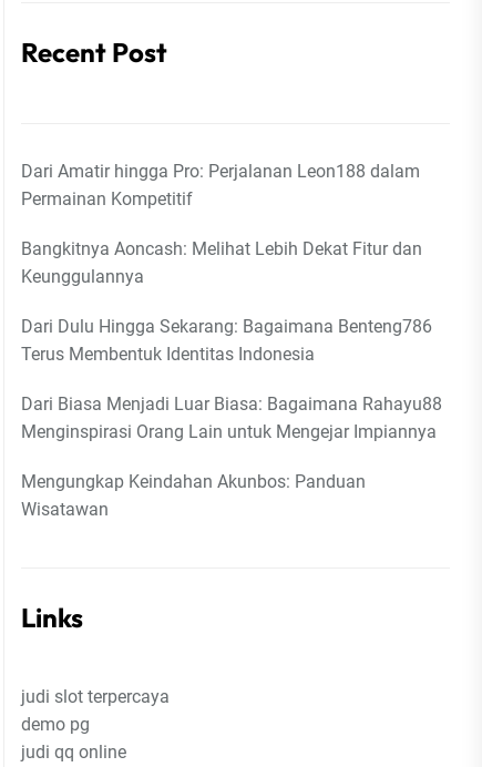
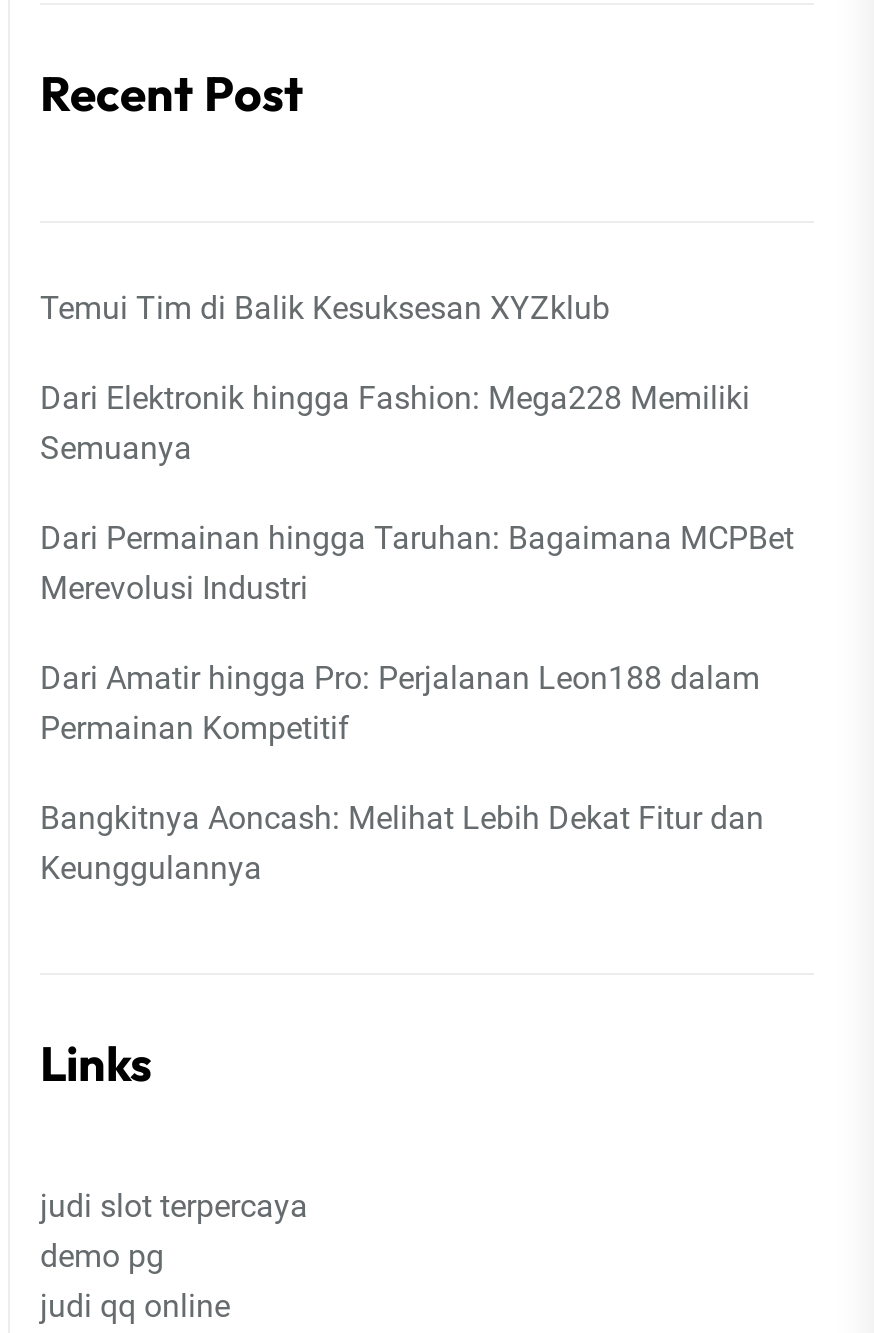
+ Temui Tim di Balik Kesuksesan XYZklub
+ Dari Elektronik hingga Fashion: Mega228 Memiliki
+ Semuanya
+ Dari Permainan hingga Taruhan: Bagaimana MCPBet
+ Merevolusi Industri

moved down: Dari Amatir hingga Pro: Perjalanan Leon188 dalam | Permainan Kompetitif | Bangkitnya Aoncash: Melihat Lebih Dekat Fitur dan | Keunggulannya

- Dari Dulu Hingga Sekarang: Bagaimana Benteng786
- Terus Membentuk Identitas Indonesia
- Dari Biasa Menjadi Luar Biasa: Bagaimana Rahayu88
- Menginspirasi Orang Lain untuk Mengejar Impiannya
- Mengungkap Keindahan Akunbos: Panduan
- Wisatawan
